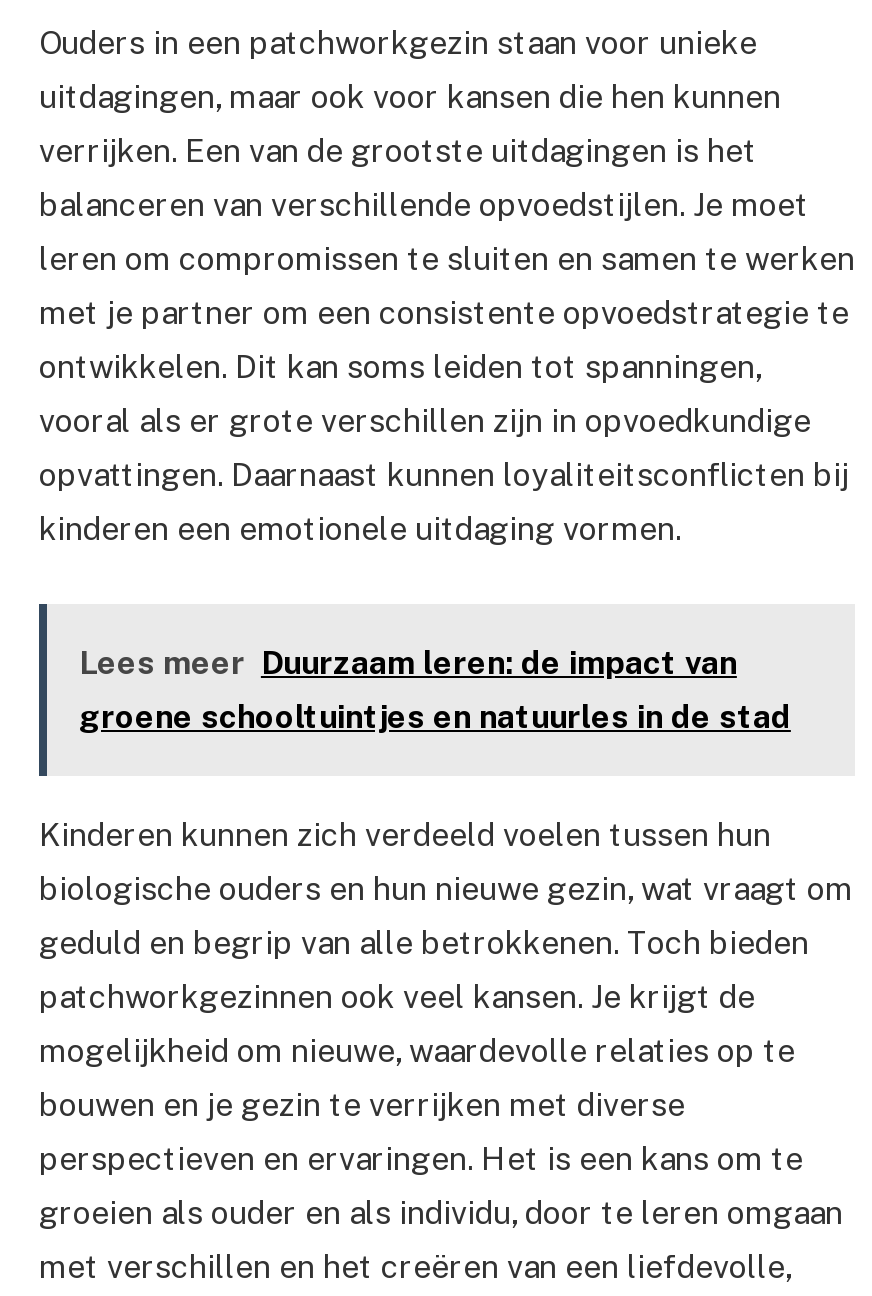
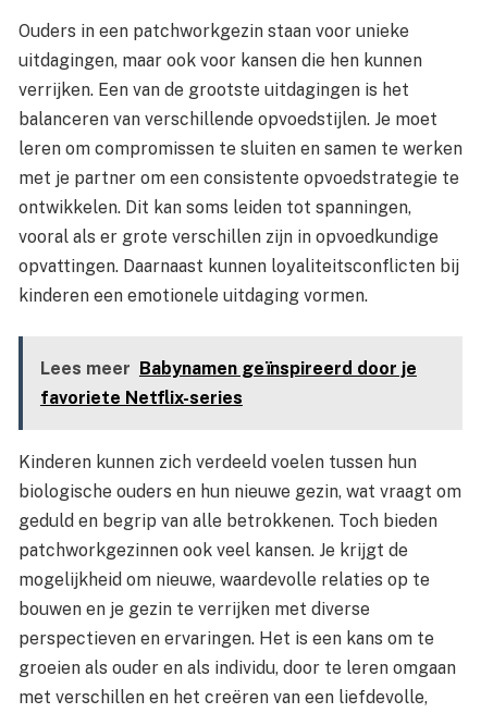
- Lees meer Duurzaam leren: de impact van
- groene schooltuintjes en natuurles in de stad
+ Lees meer Babynamen geïnspireerd door je
+ favoriete Netflix-series
